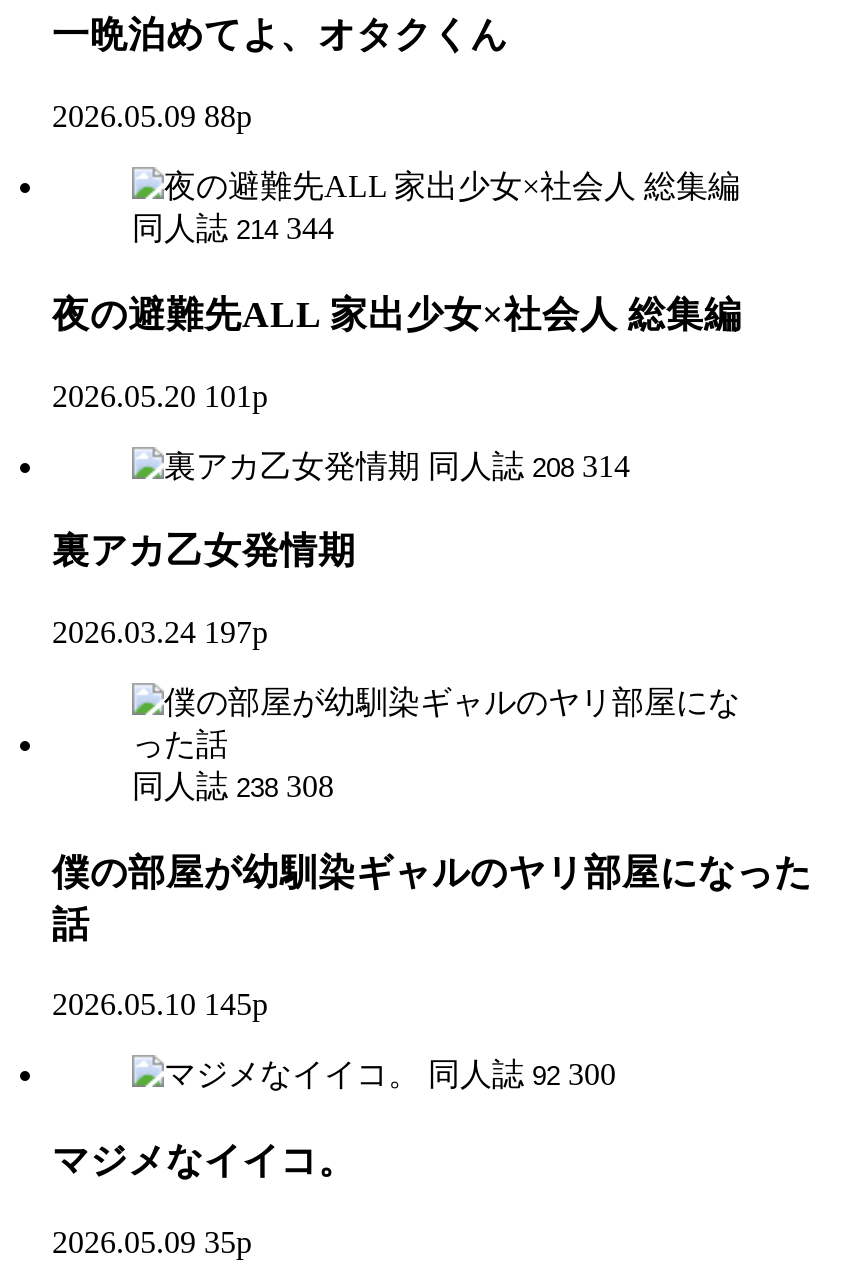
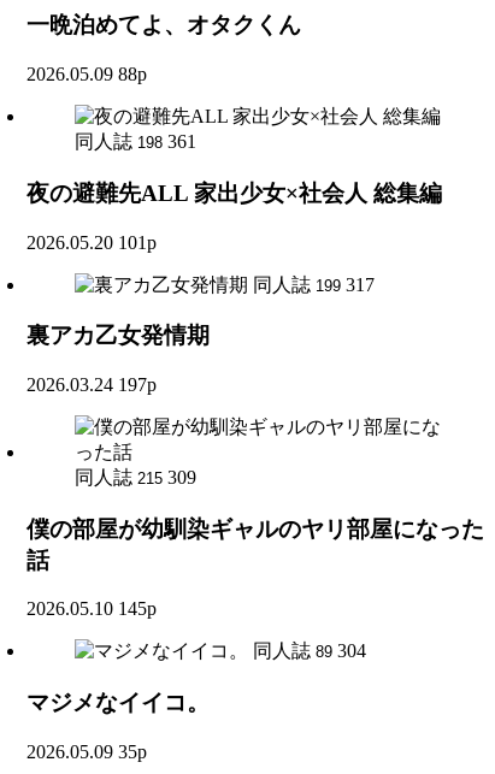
- 同人誌 214 344
+ 同人誌 198 361

- 同人誌 208 314
+ 同人誌 199 317

- 同人誌 238 308
+ 同人誌 215 309

- 同人誌 92 300
+ 同人誌 89 304
